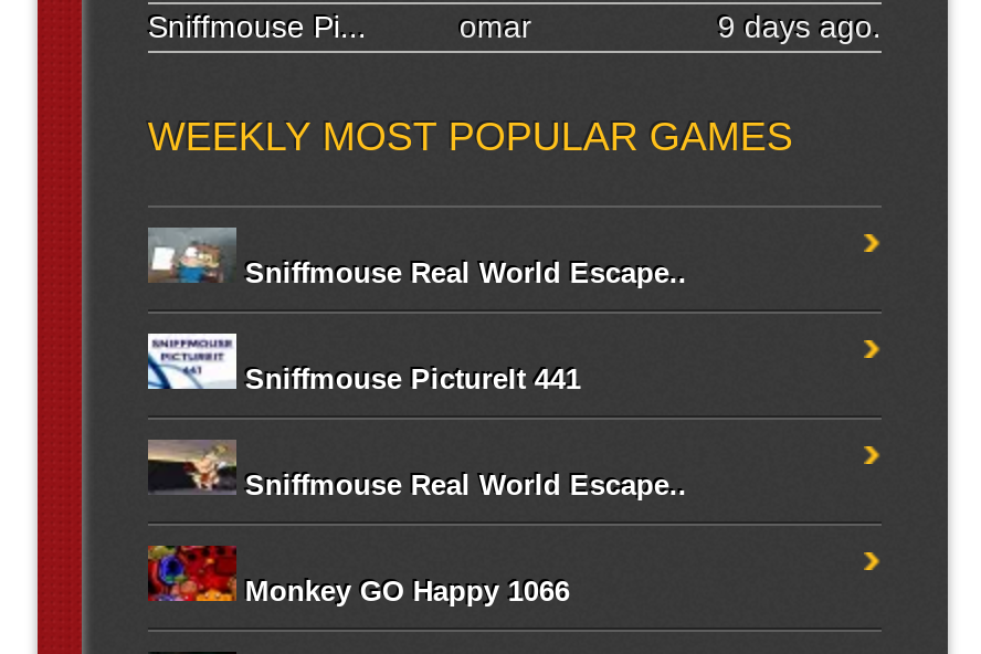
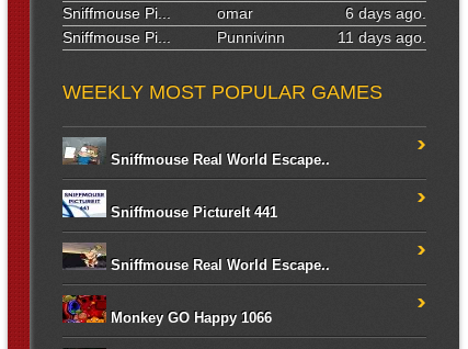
- 9 days ago.
+ 6 days ago.
+ Sniffmouse Pi...
+ Punnivinn
+ 11 days ago.
